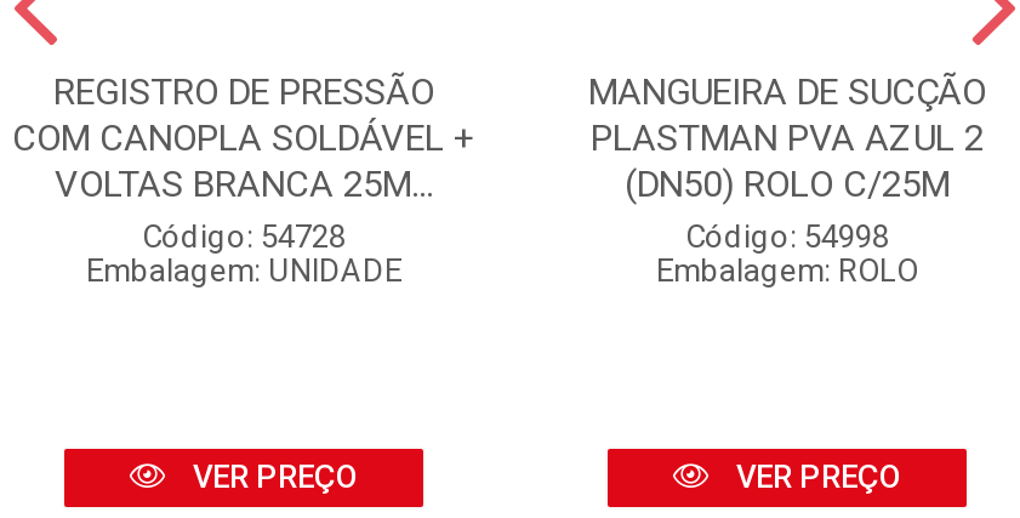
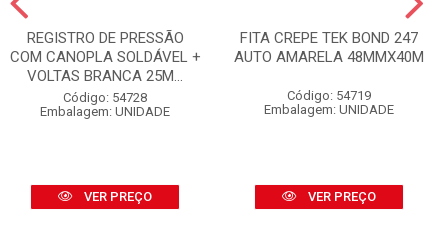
- MANGUEIRA DE SUCÇÃO
- PLASTMAN PVA AZUL 2
- (DN50) ROLO C/25M
- Código: 54998
- Embalagem: ROLO
+ FITA CREPE TEK BOND 247
+ AUTO AMARELA 48MMX40M
+ Código: 54719
+ Embalagem: UNIDADE
